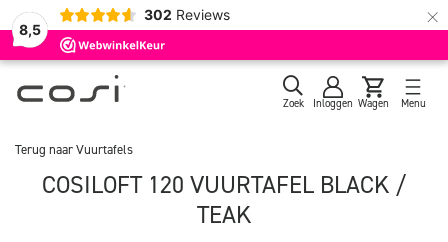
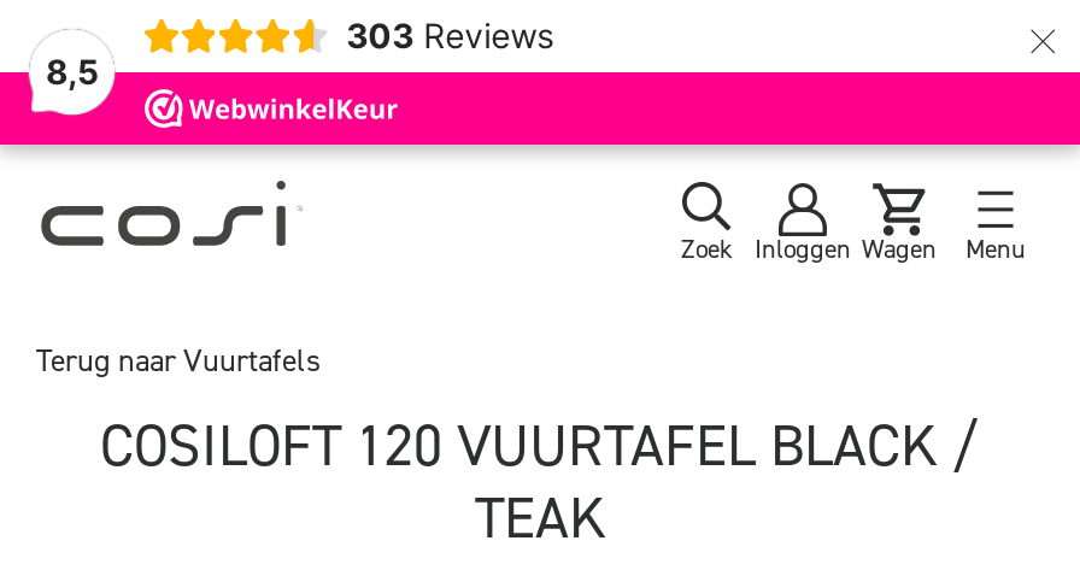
- 302 Reviews
+ 303 Reviews
